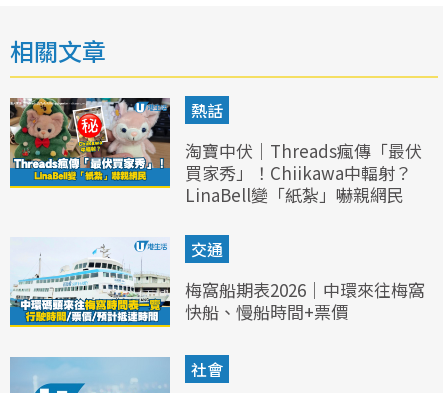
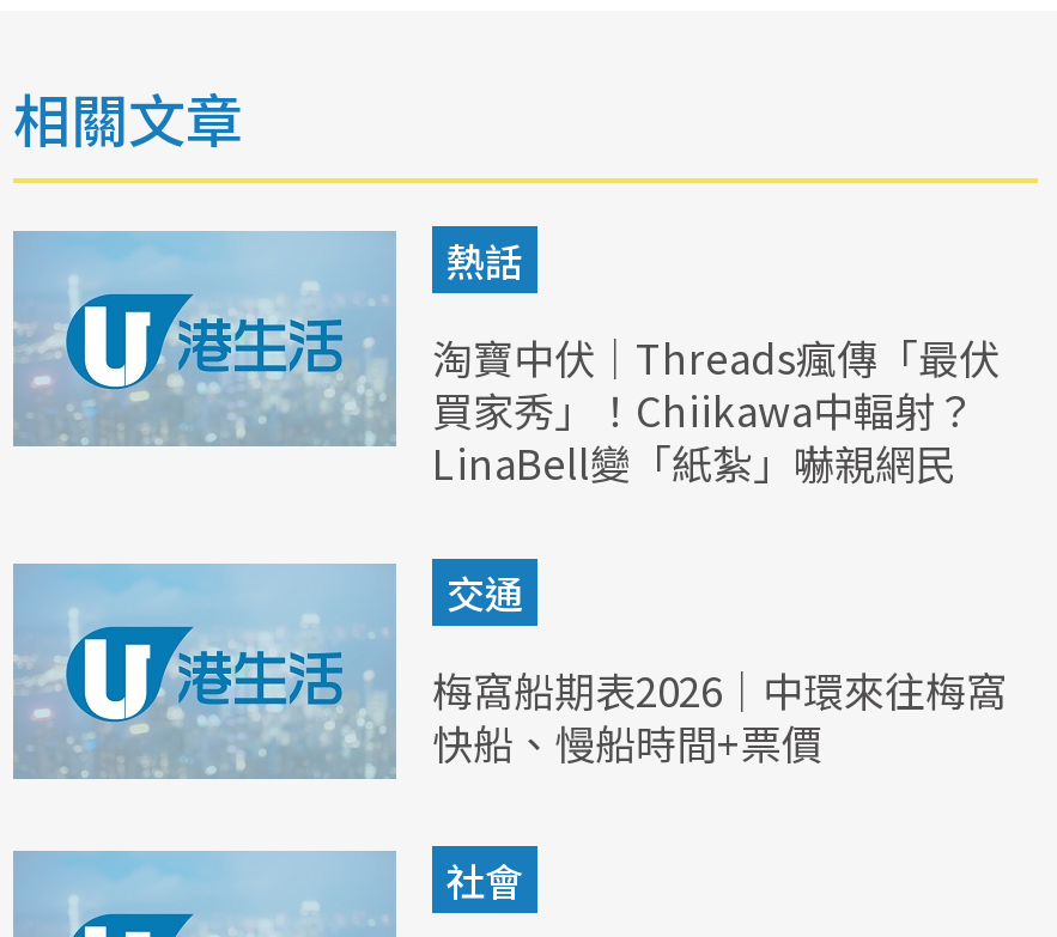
- [image]
+ [image]

- [image]
+ [image]
